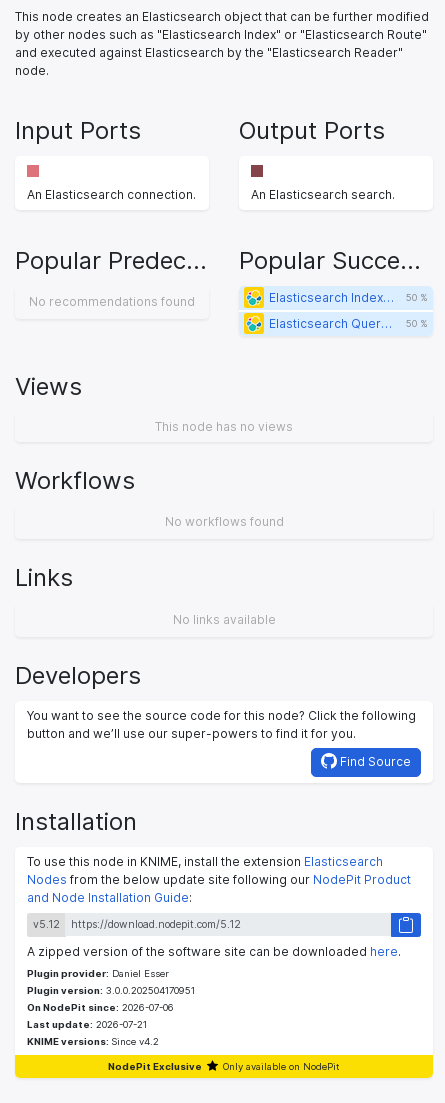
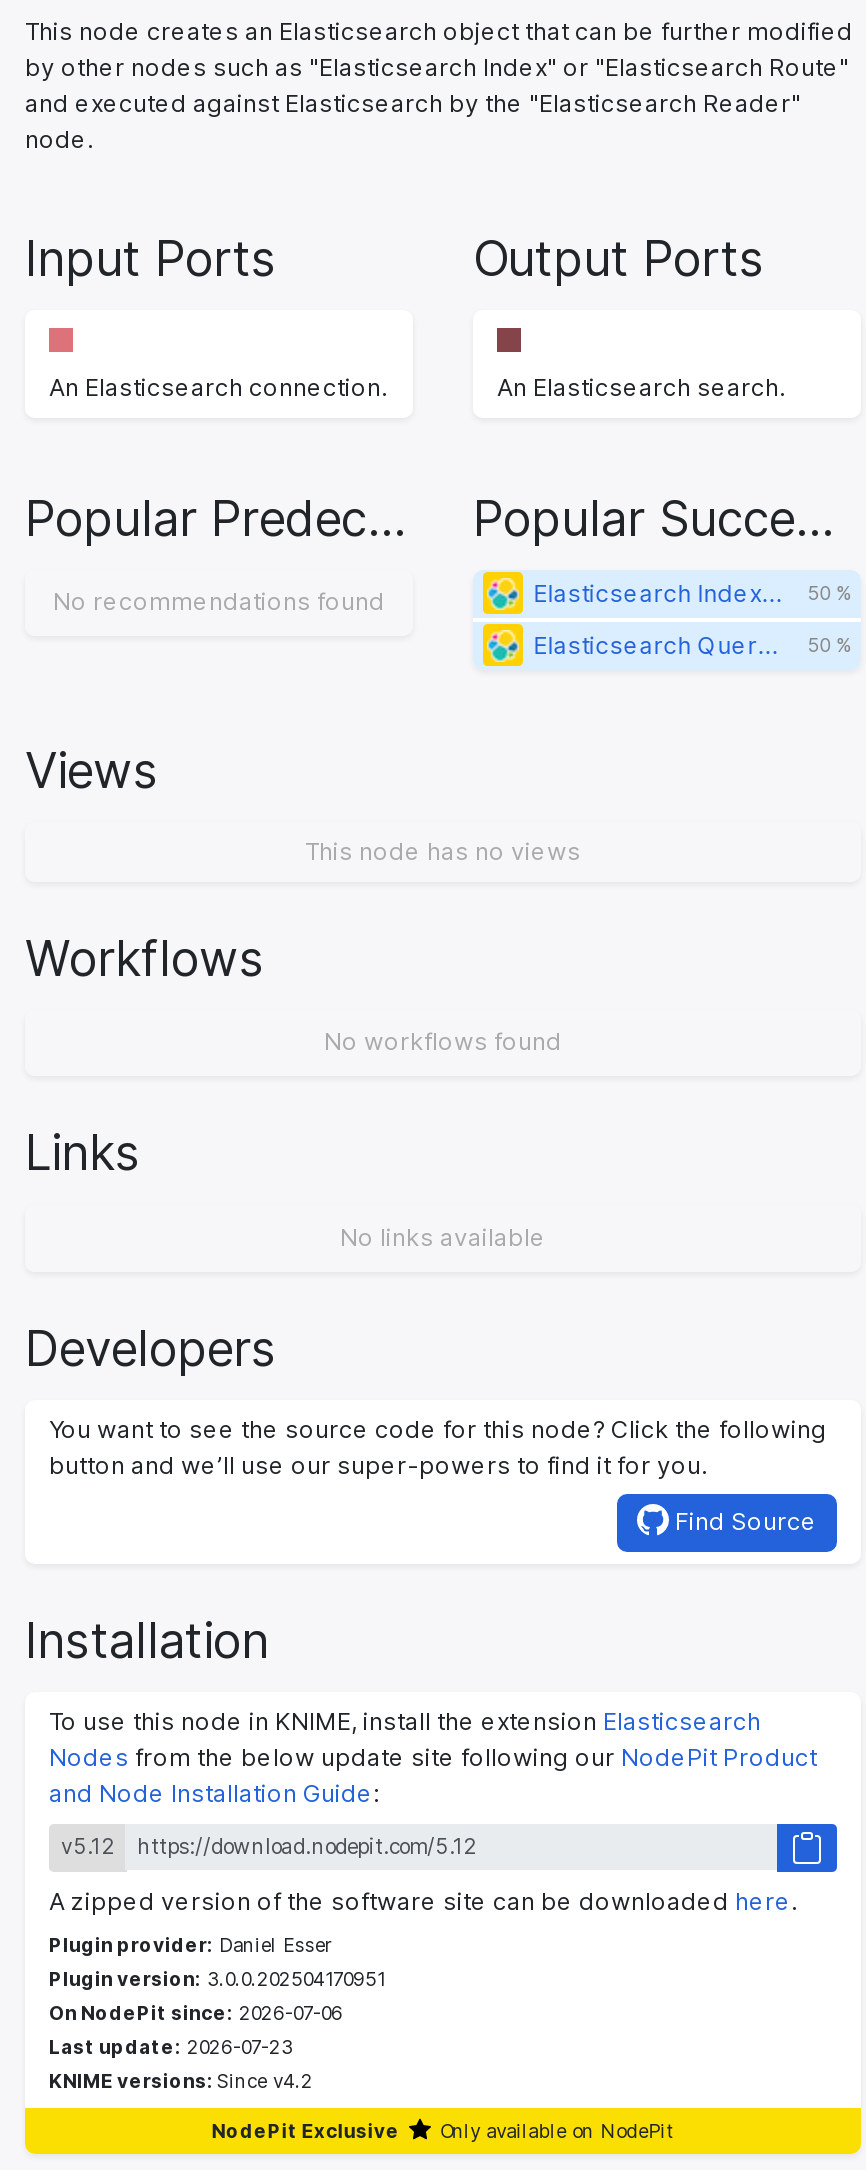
- Last update: 2026-07-21
+ Last update: 2026-07-23
